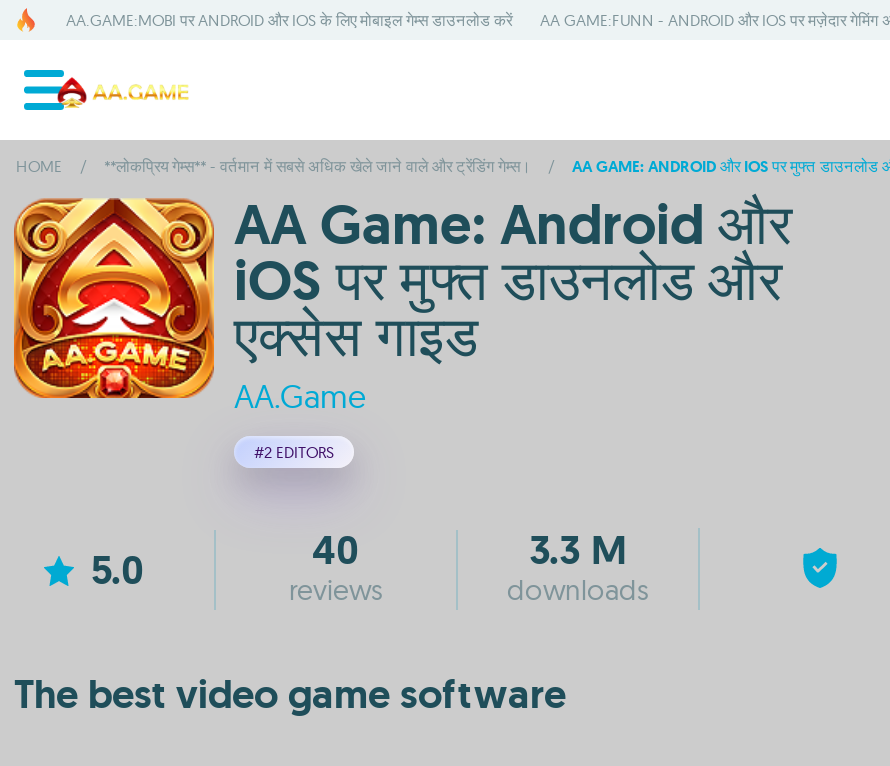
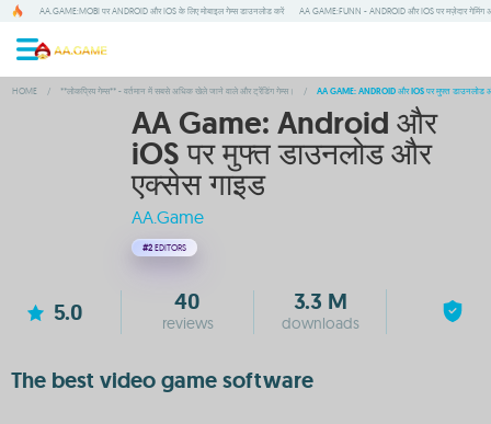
- [image]
